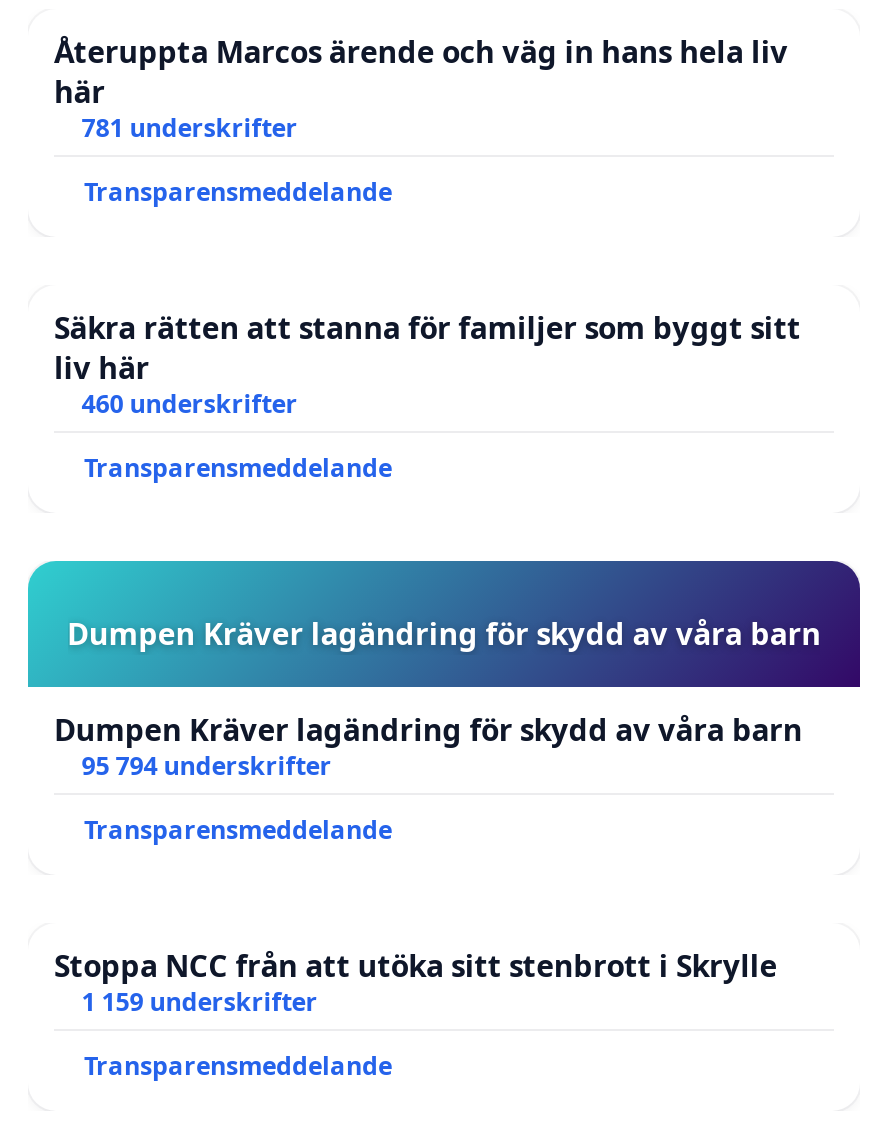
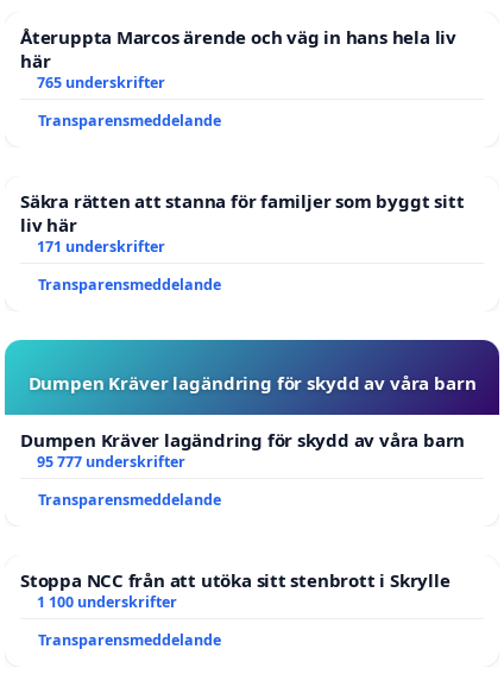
- 781 underskrifter
+ 765 underskrifter

- 460 underskrifter
+ 171 underskrifter

- 95 794 underskrifter
+ 95 777 underskrifter

- 1 159 underskrifter
+ 1 100 underskrifter
